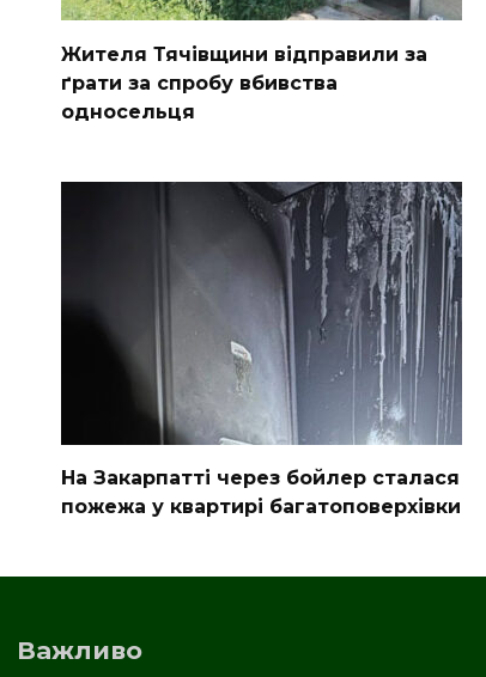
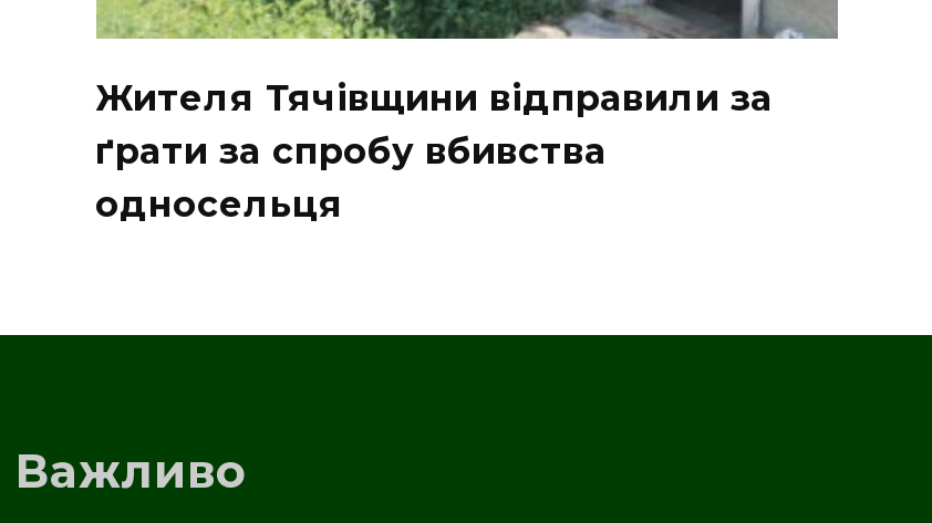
- [image]
- На Закарпатті через бойлер сталася
- пожежа у квартирі багатоповерхівки
